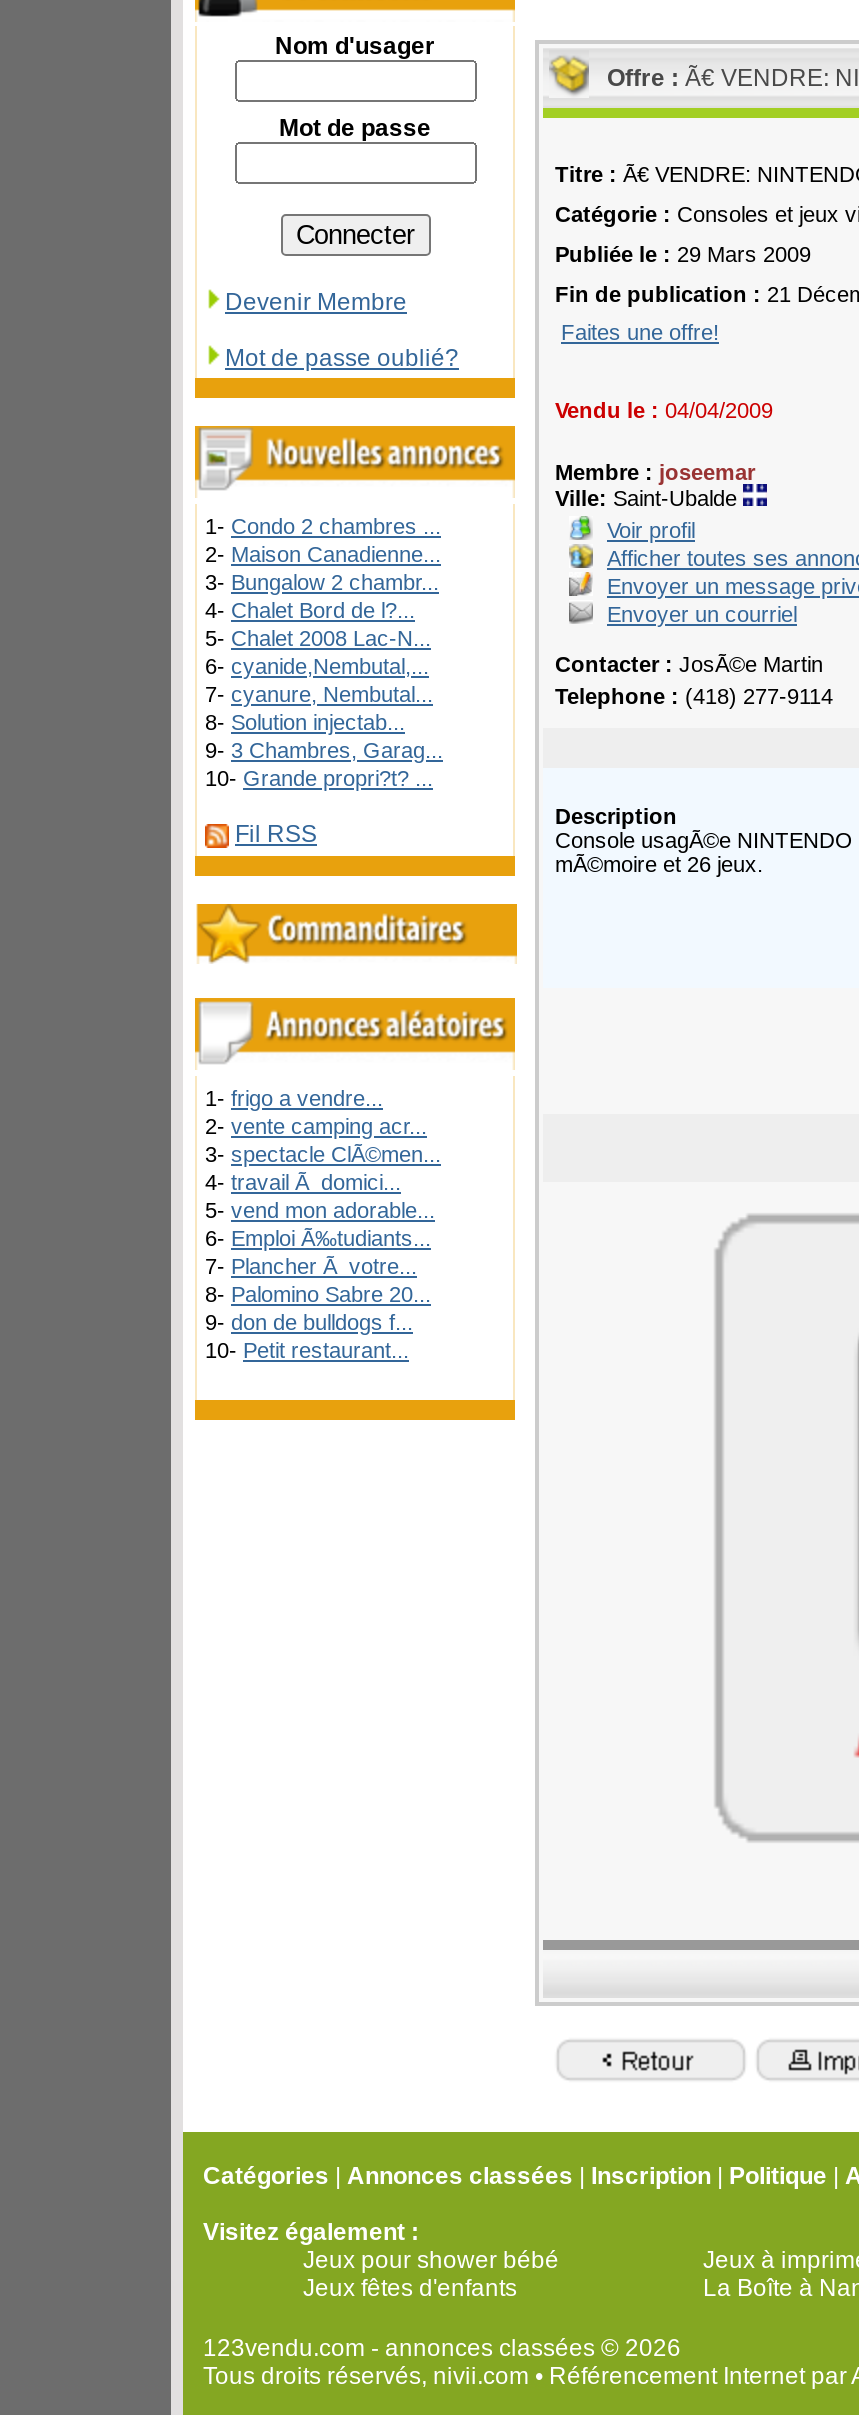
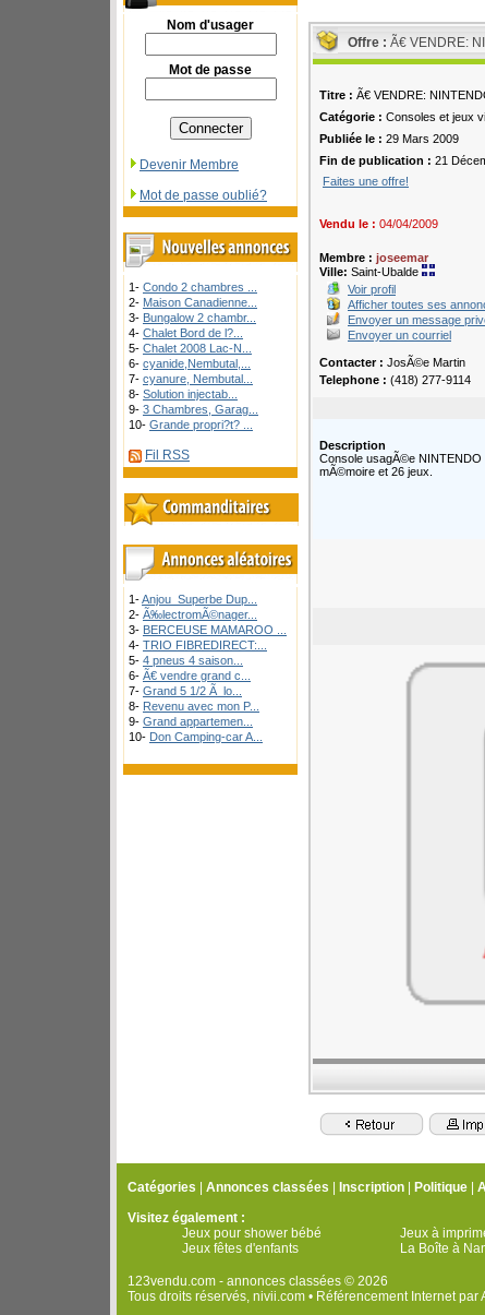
- 1- frigo a vendre...
- 2- vente camping acr...
- 3- spectacle ClÃ©men...
- 4- travail Ã domici...
- 5- vend mon adorable...
- 6- Emploi Ã‰tudiants...
- 7- Plancher Ã votre...
- 8- Palomino Sabre 20...
- 9- don de bulldogs f...
- 10- Petit restaurant...
+ 1- Anjou_Superbe Dup...
+ 2- Ã‰lectromÃ©nager...
+ 3- BERCEUSE MAMAROO ...
+ 4- TRIO FIBREDIRECT:...
+ 5- 4 pneus 4 saison...
+ 6- Ã€ vendre grand c...
+ 7- Grand 5 1/2 Ã lo...
+ 8- Revenu avec mon P...
+ 9- Grand appartemen...
+ 10- Don Camping-car A...
